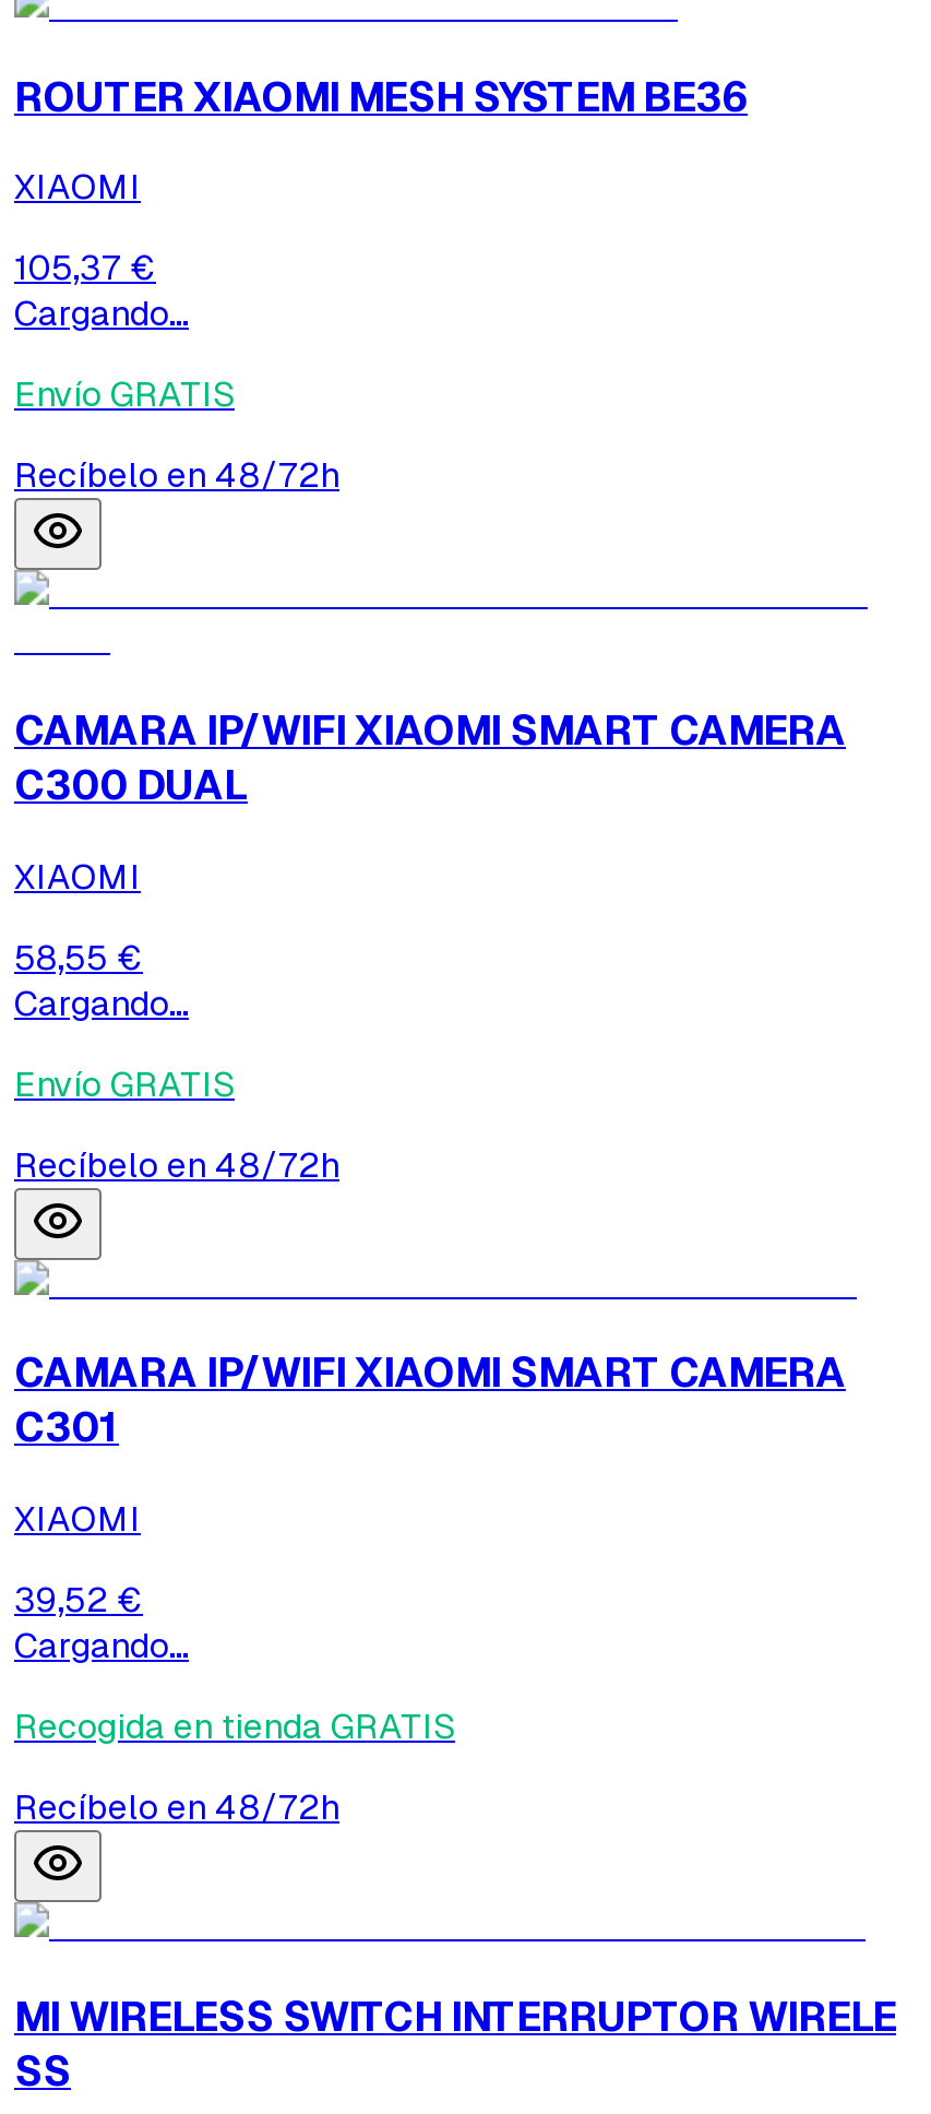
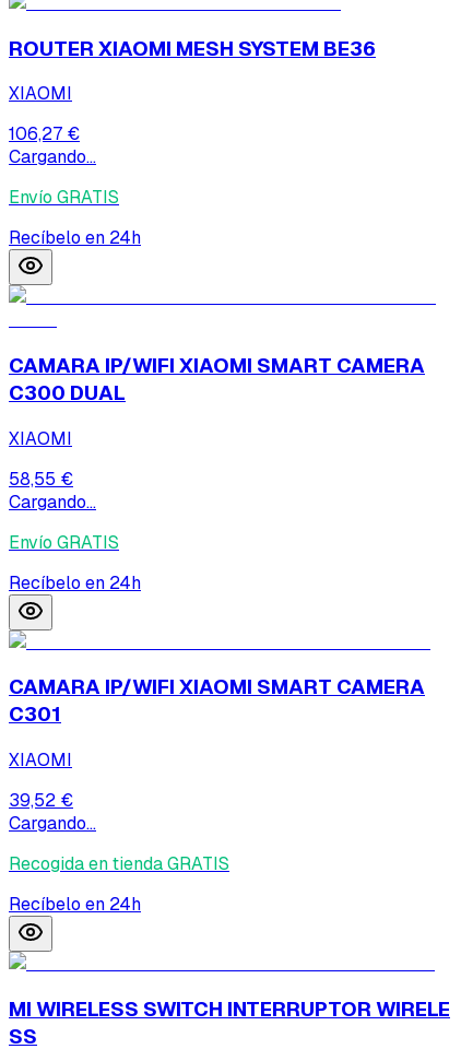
- 105,37 €
+ 106,27 €

- Recíbelo en 48/72h
+ Recíbelo en 24h

- Recíbelo en 48/72h
+ Recíbelo en 24h

- Recíbelo en 48/72h
+ Recíbelo en 24h
